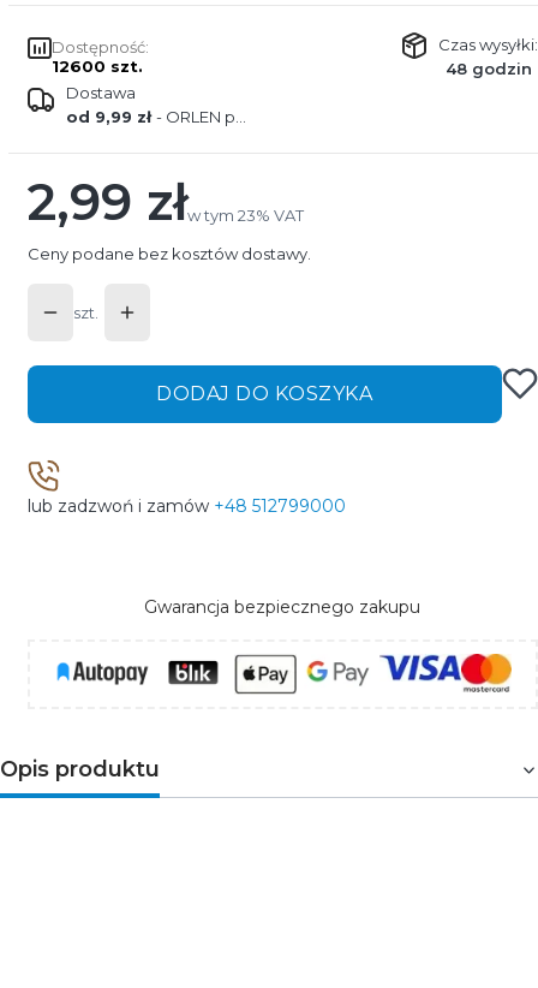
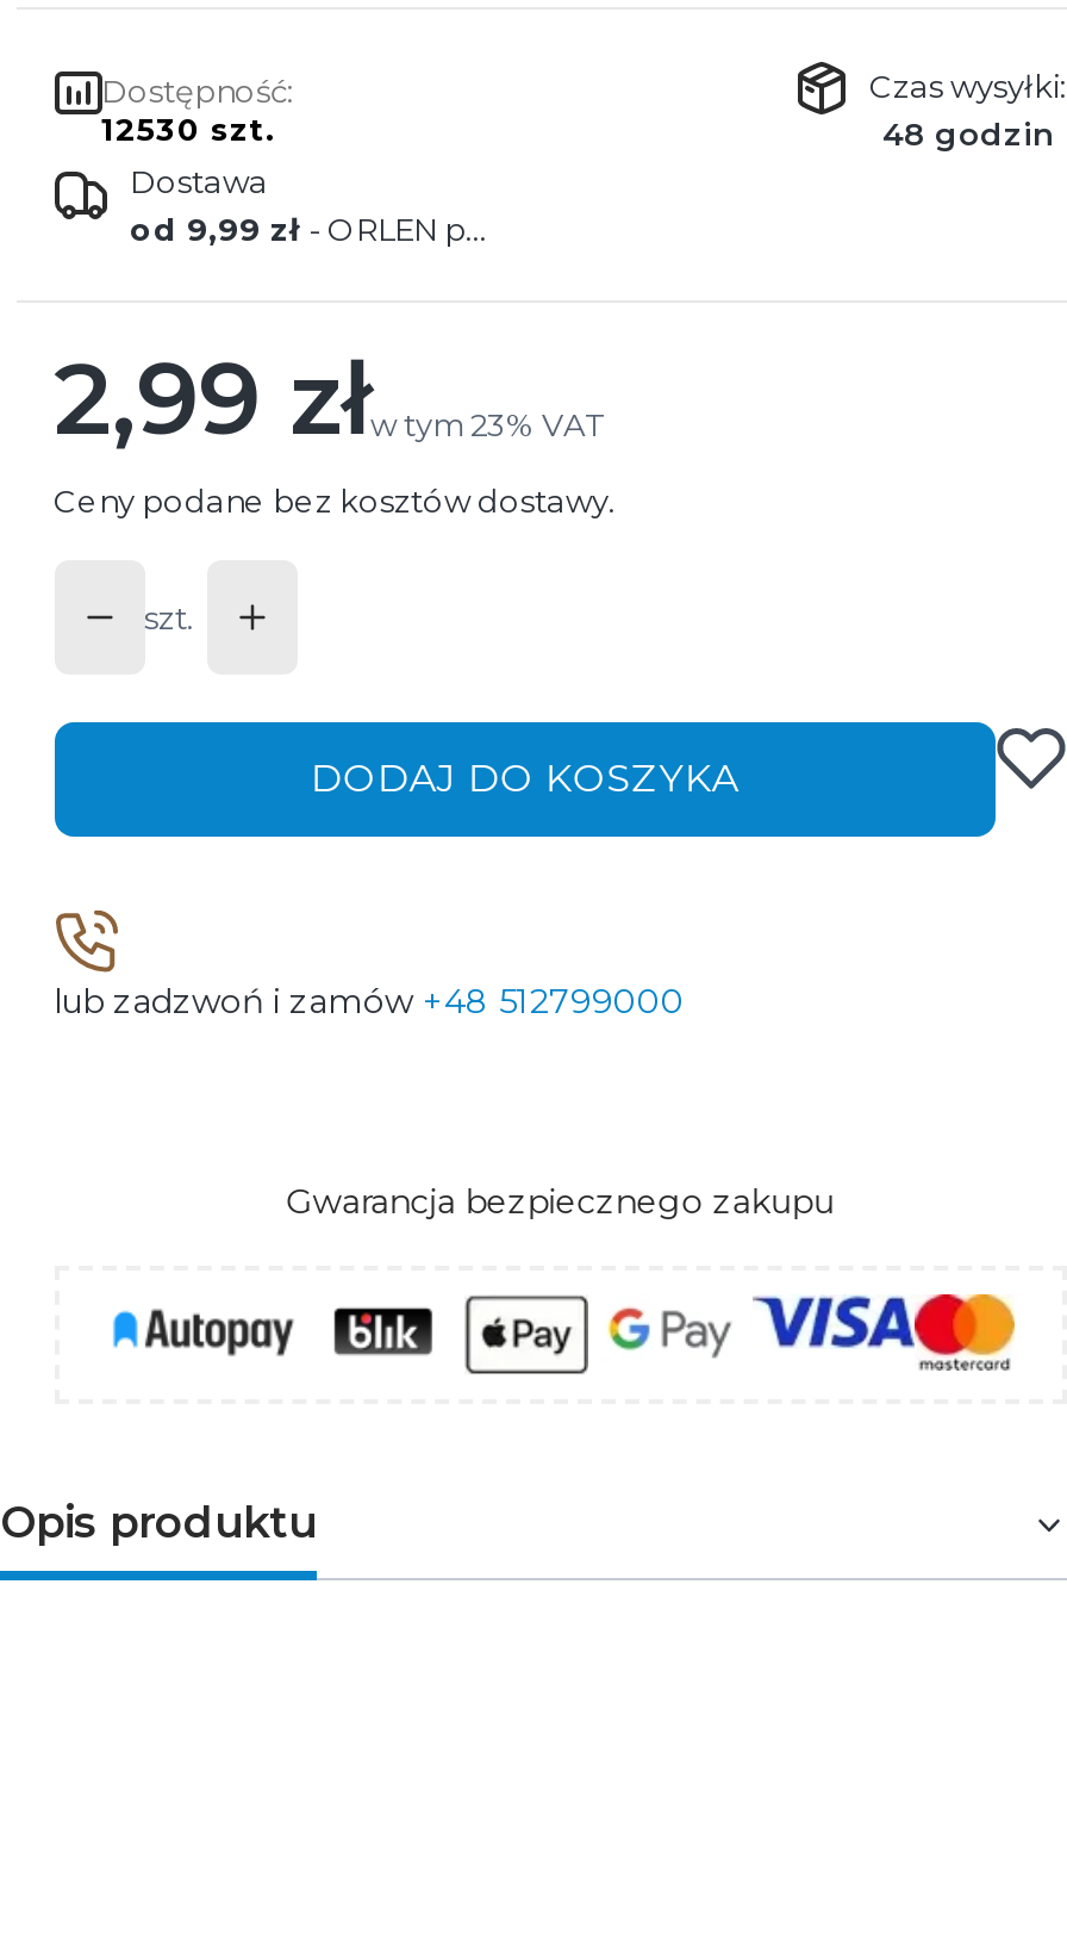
- 12600 szt.
+ 12530 szt.
